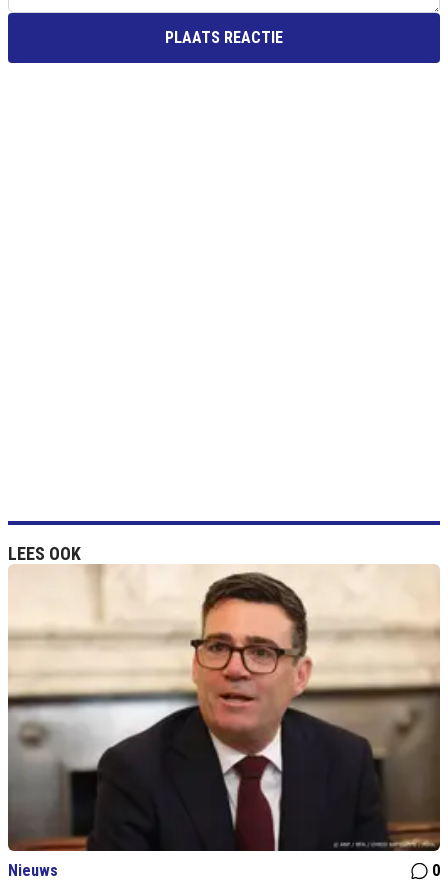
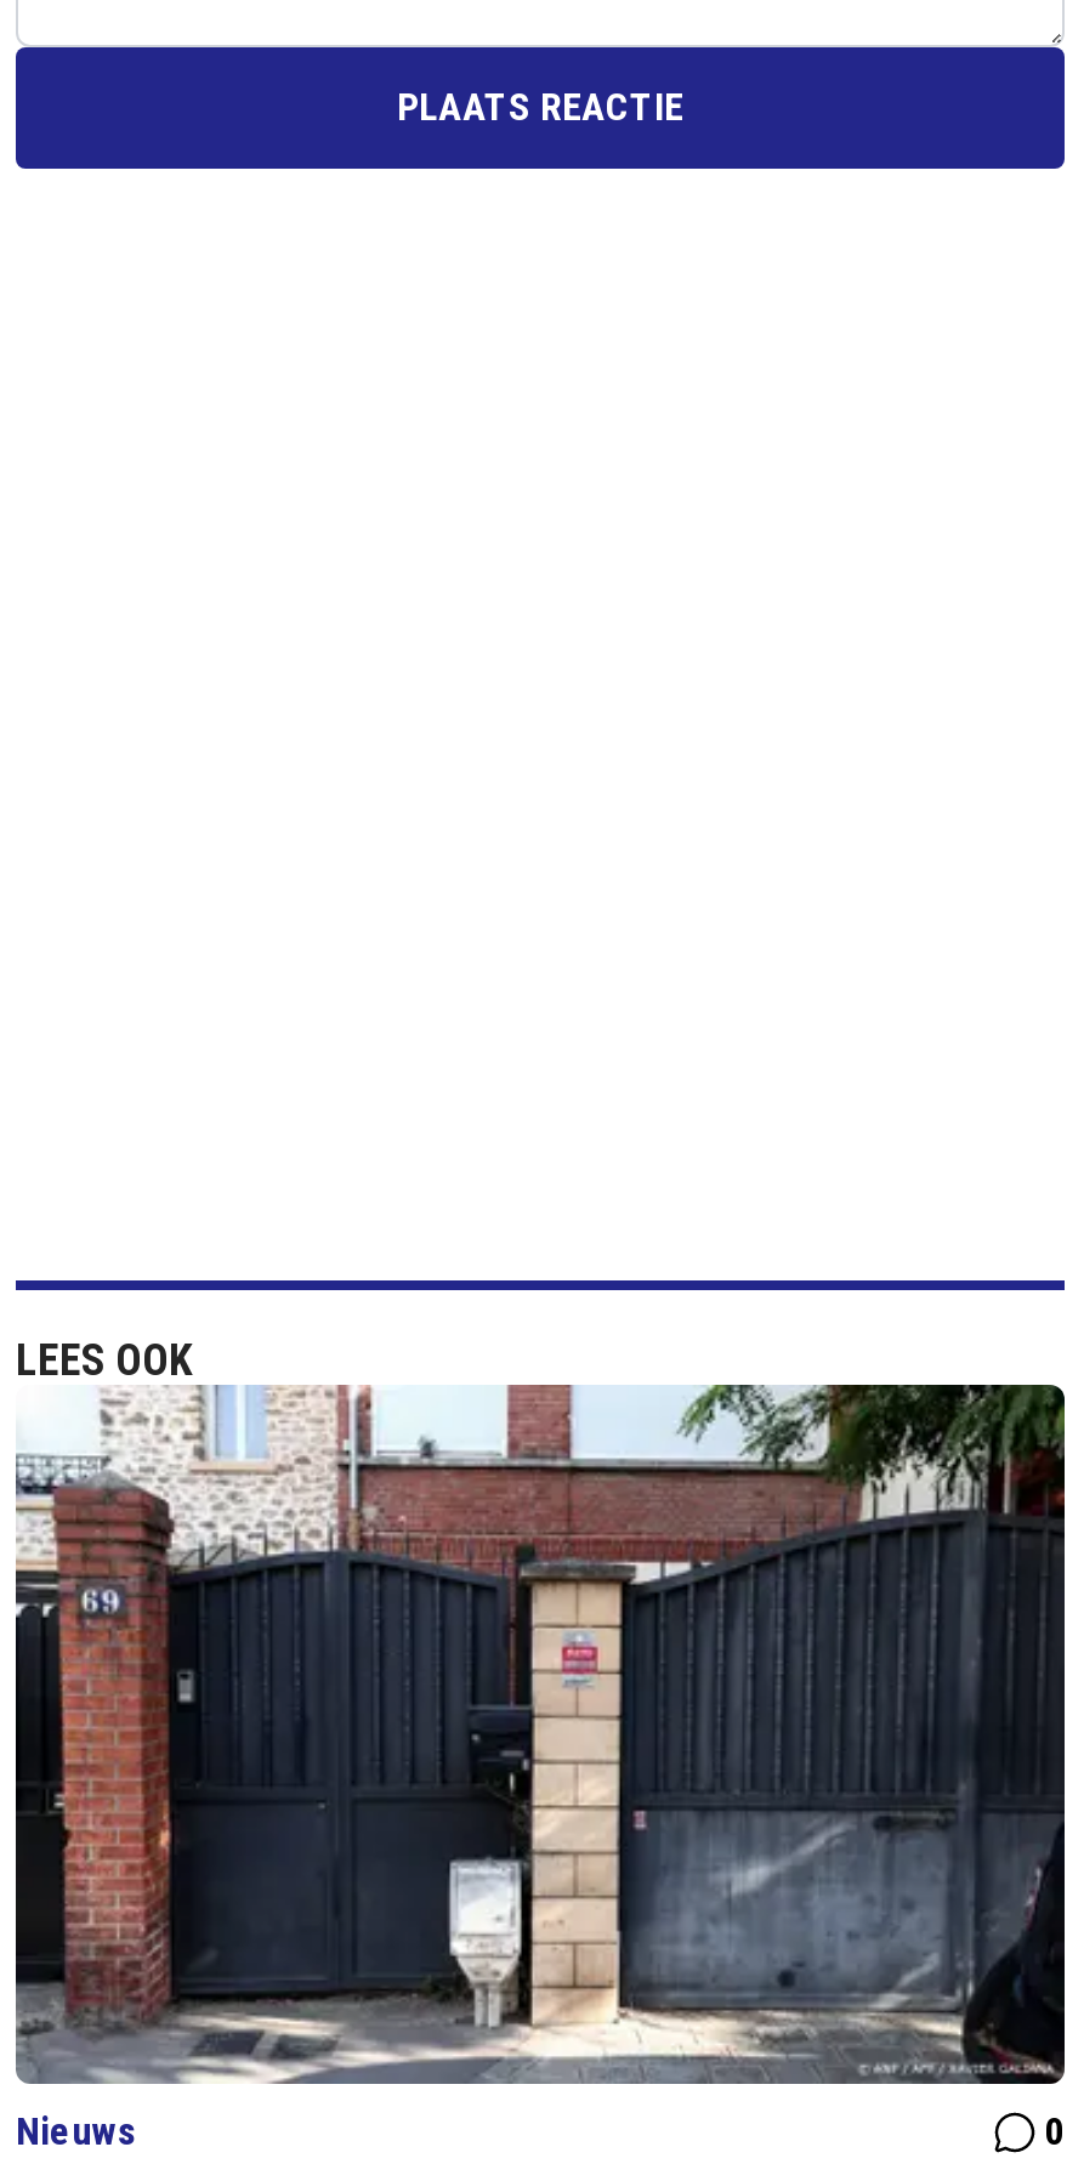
- [image]
+ [image]
